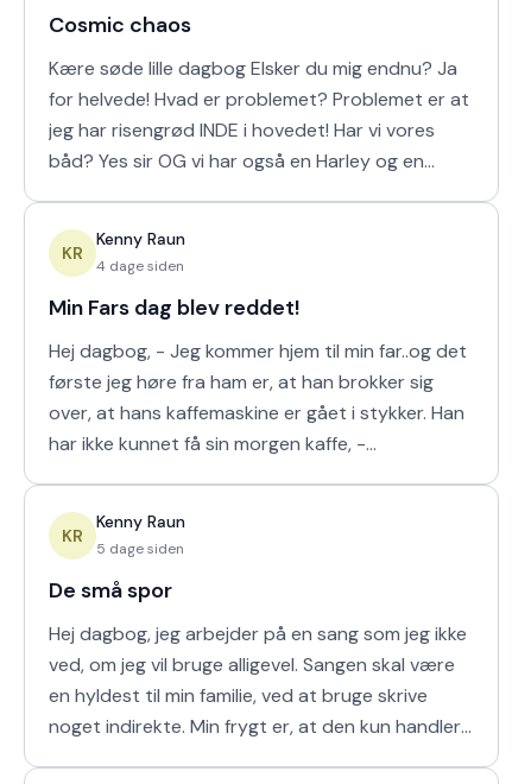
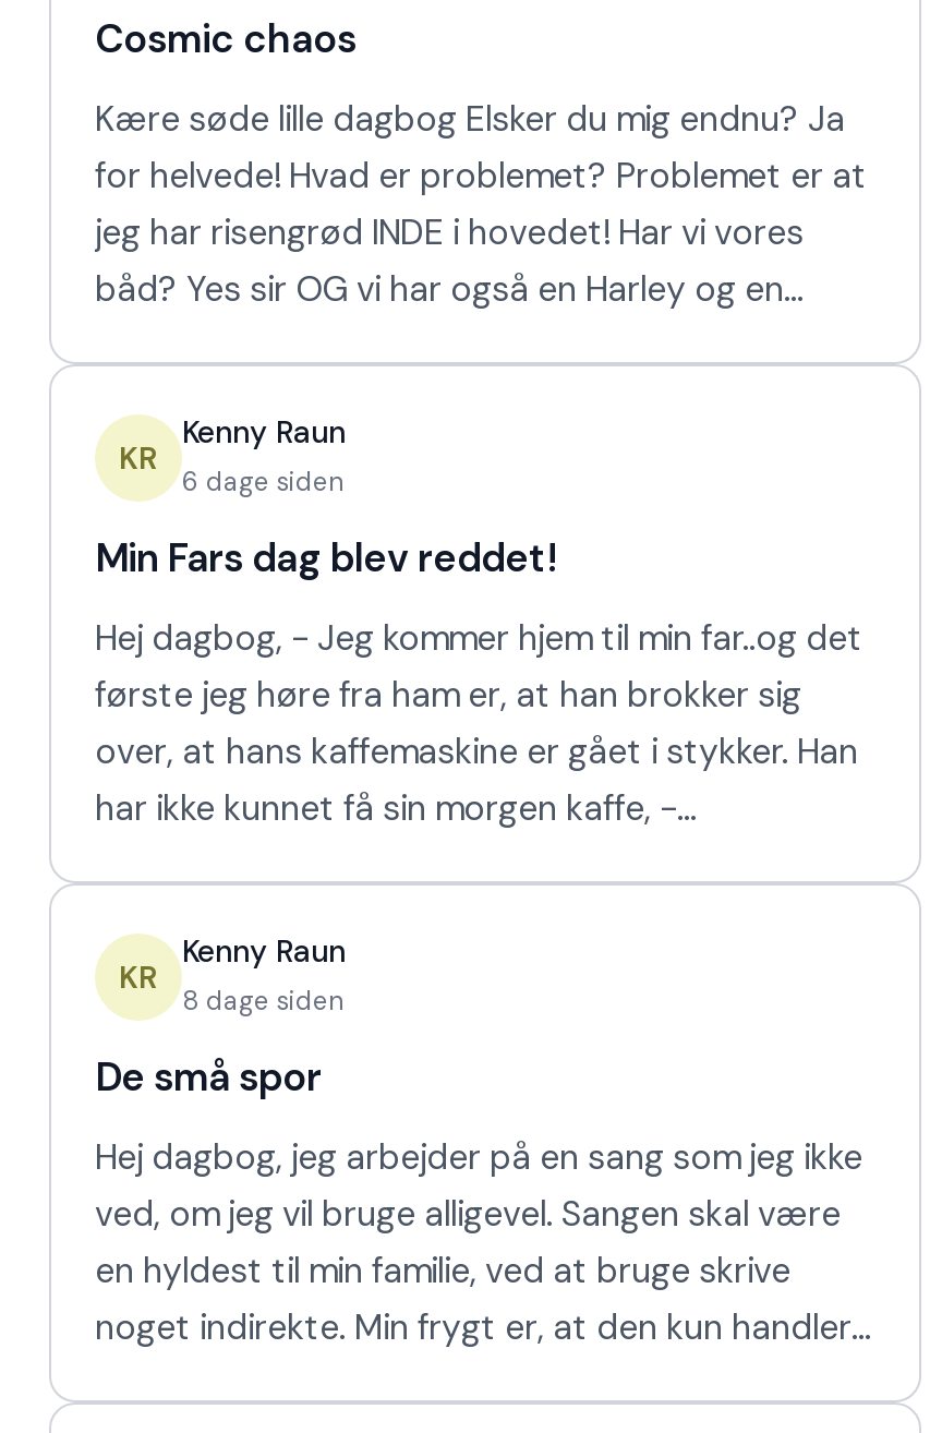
- 4 dage siden
+ 6 dage siden

- 5 dage siden
+ 8 dage siden
